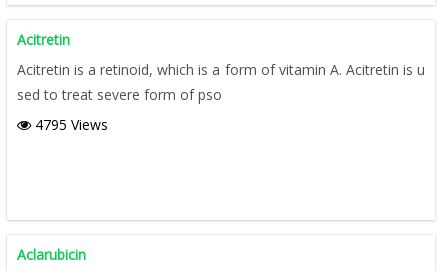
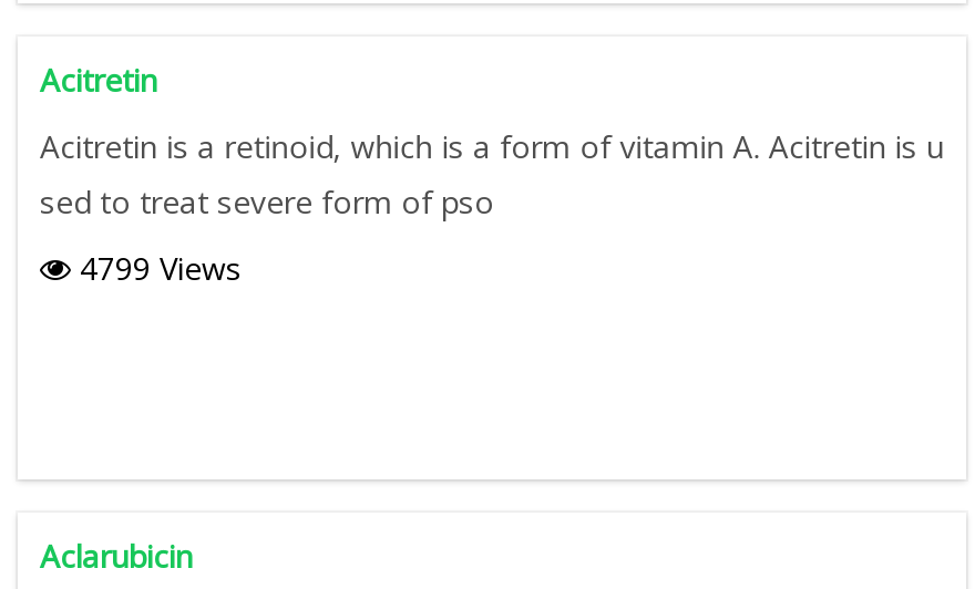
- 4795 Views
+ 4799 Views
